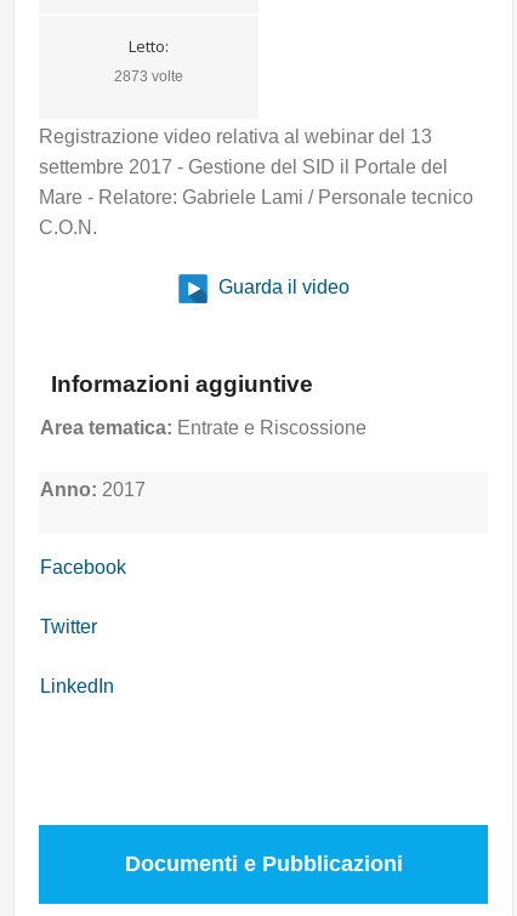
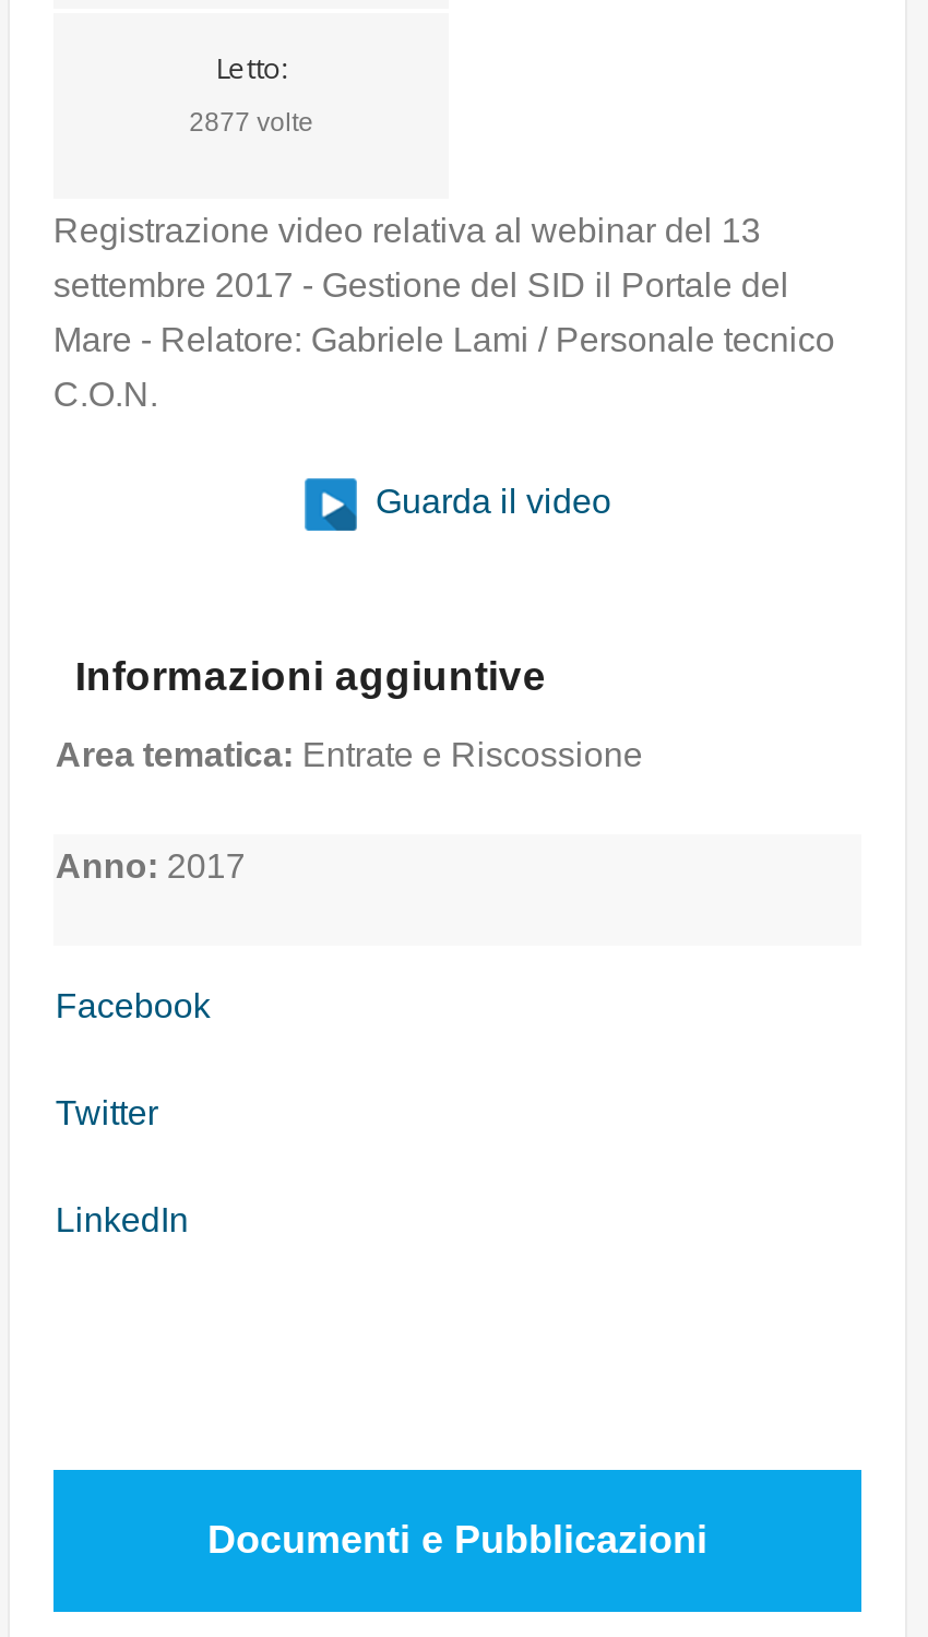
- 2873 volte
+ 2877 volte
